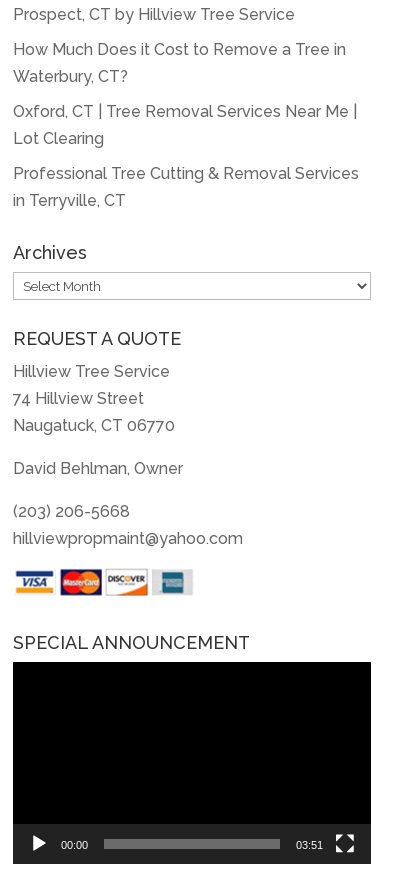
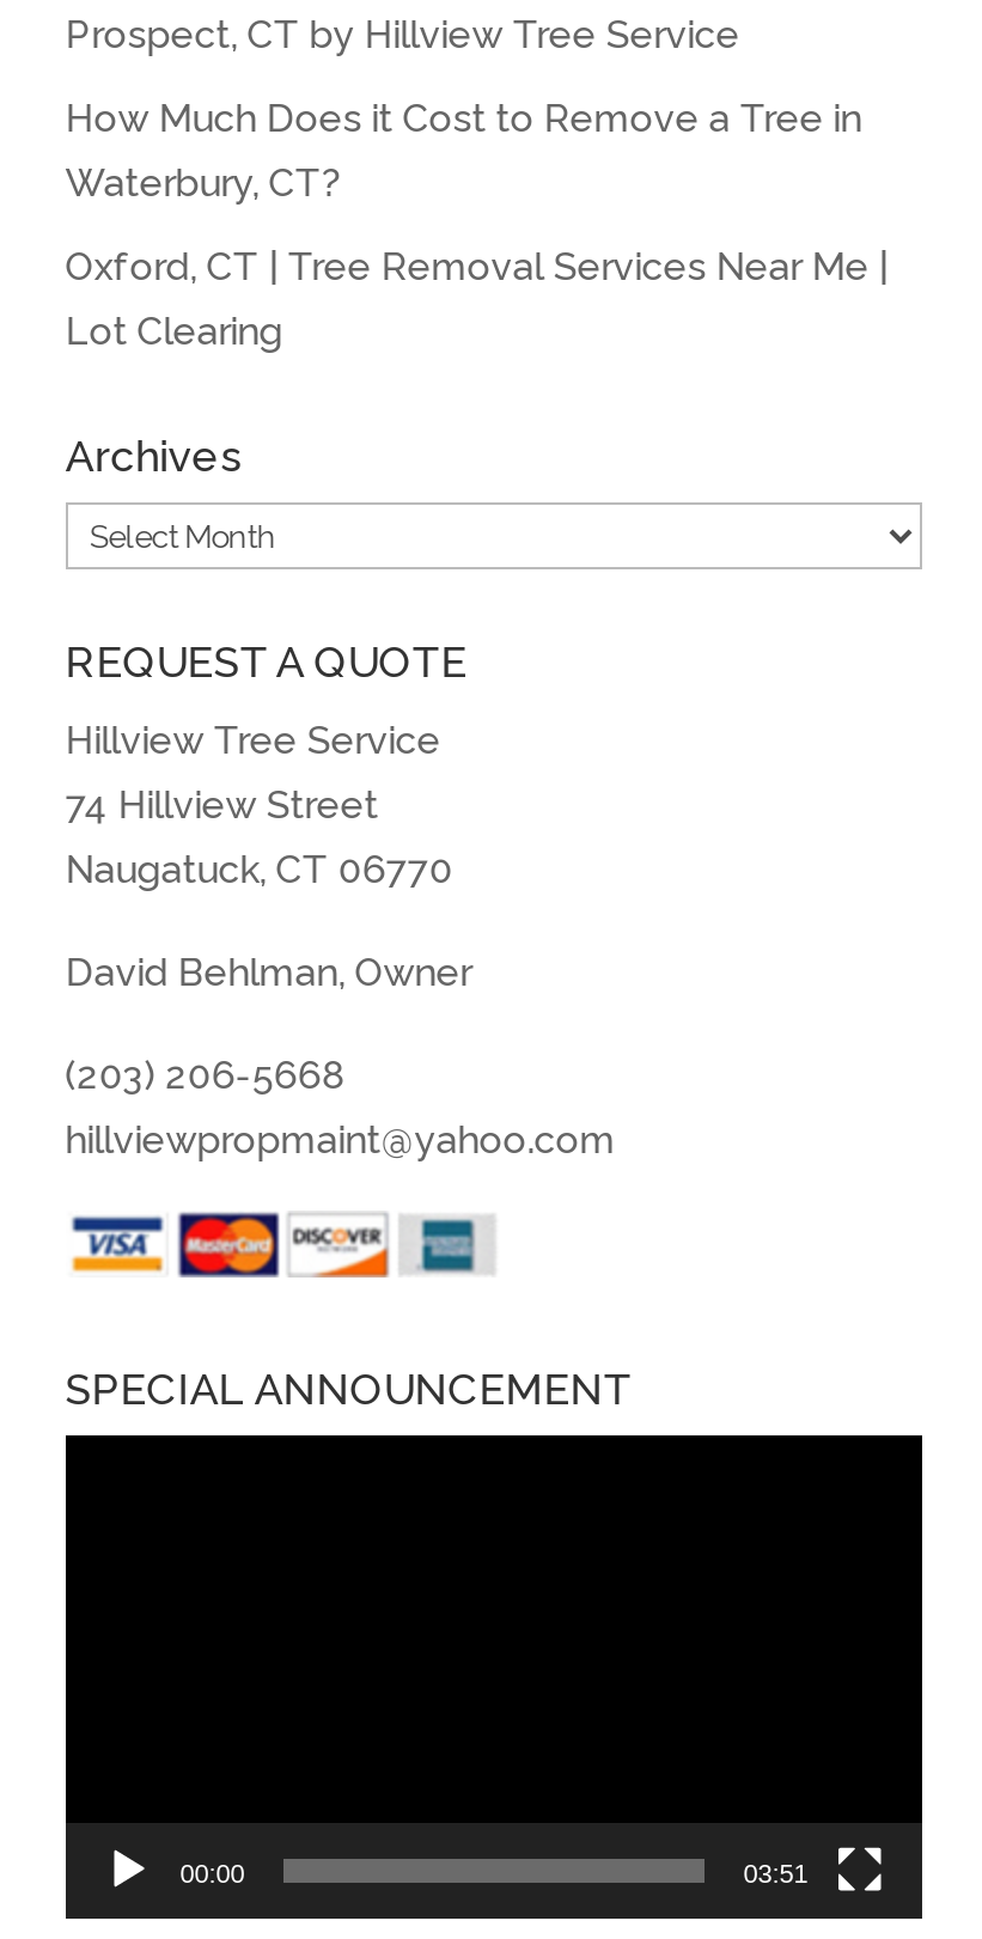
- Professional Tree Cutting & Removal Services
- in Terryville, CT
